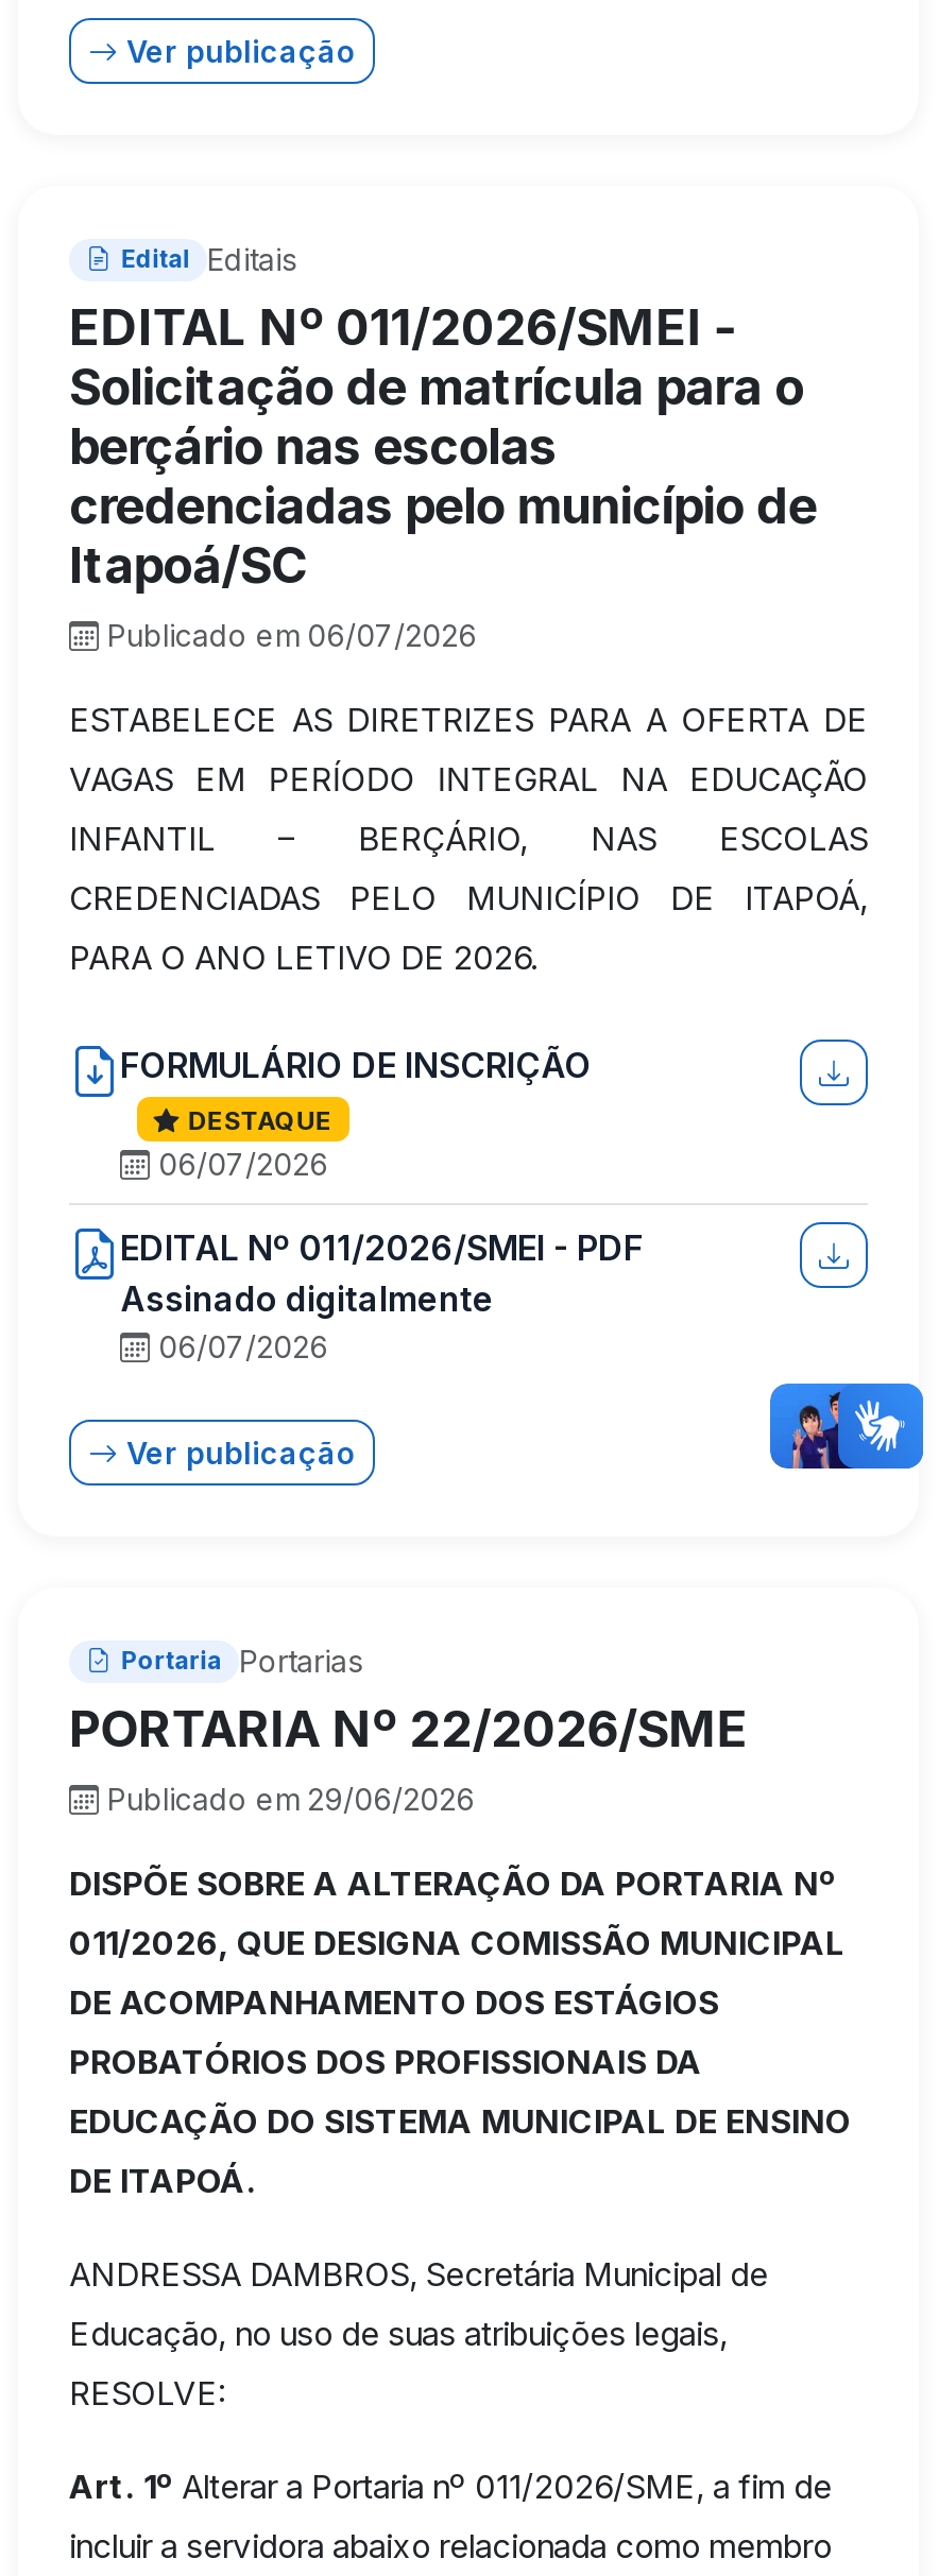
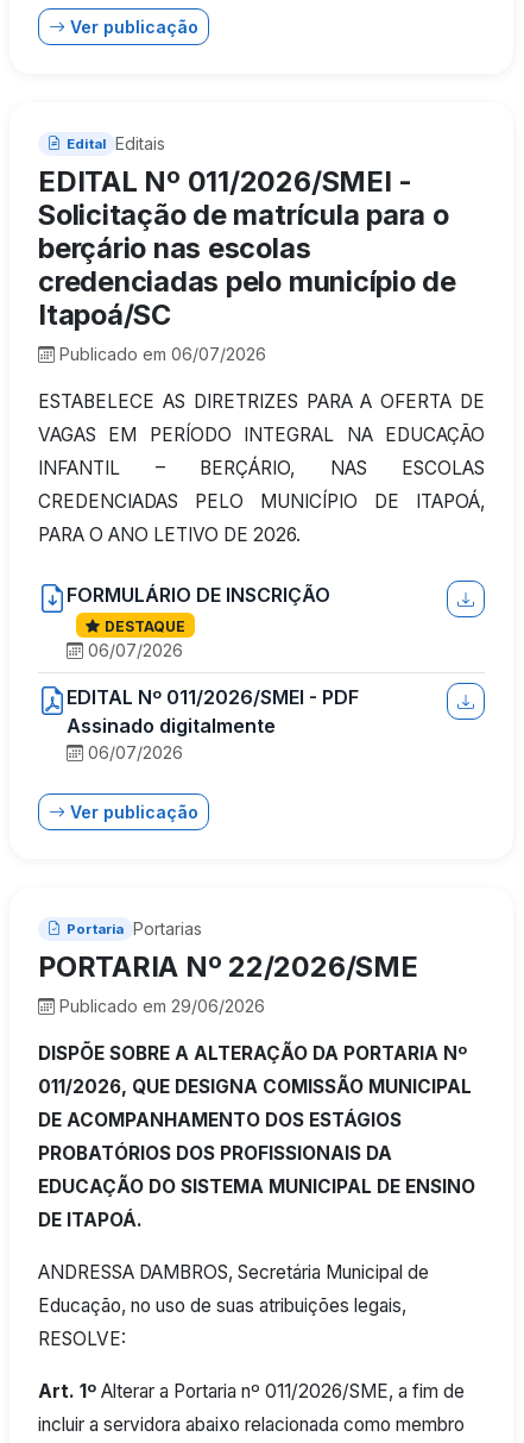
- [image]
